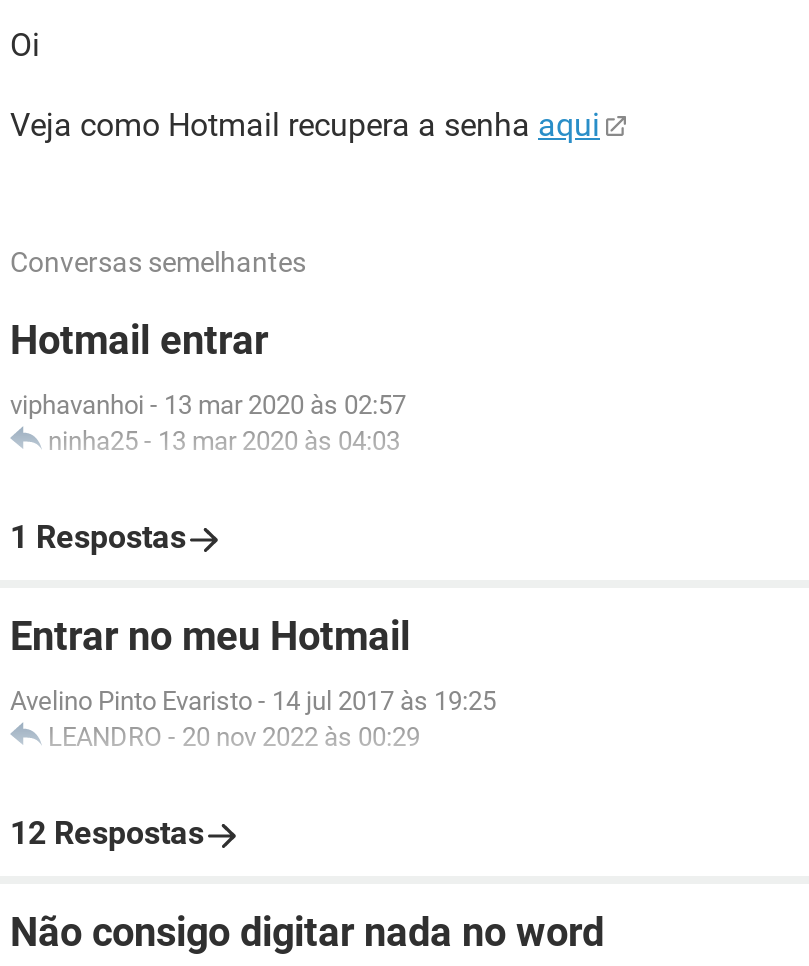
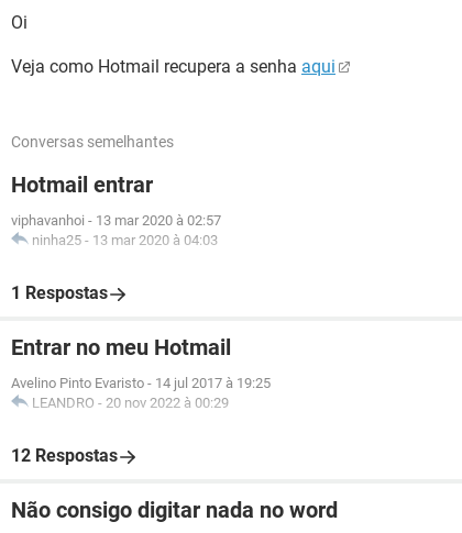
- viphavanhoi - 13 mar 2020 às 02:57
+ viphavanhoi - 13 mar 2020 à 02:57

- ninha25 - 13 mar 2020 às 04:03
+ ninha25 - 13 mar 2020 à 04:03

- Avelino Pinto Evaristo - 14 jul 2017 às 19:25
+ Avelino Pinto Evaristo - 14 jul 2017 à 19:25

- LEANDRO - 20 nov 2022 às 00:29
+ LEANDRO - 20 nov 2022 à 00:29
